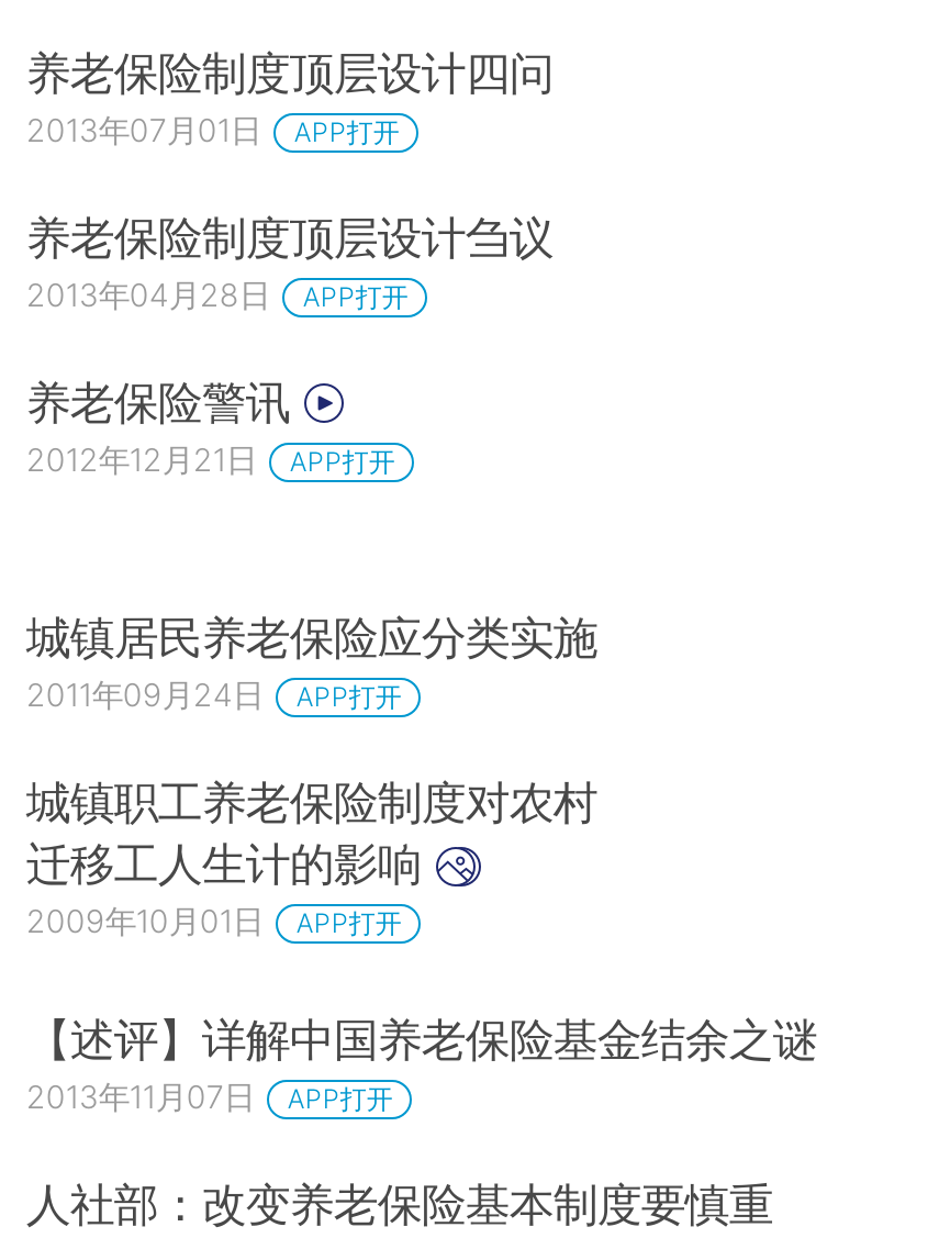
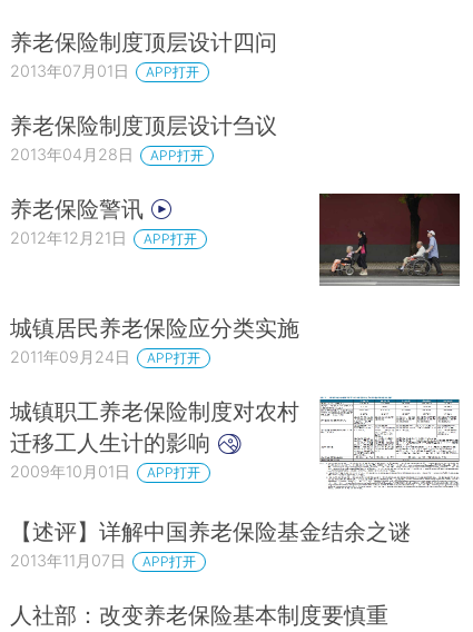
+ [image]

+ [image]
